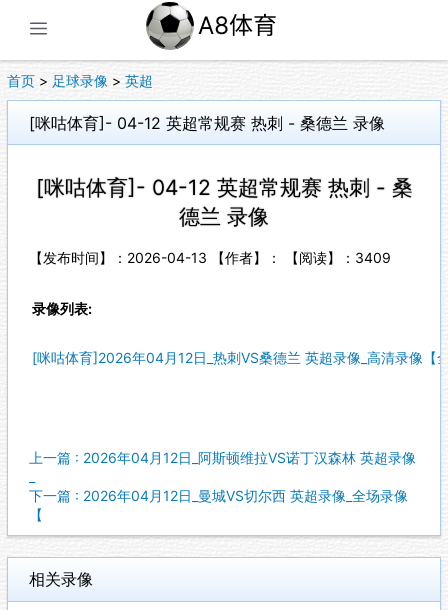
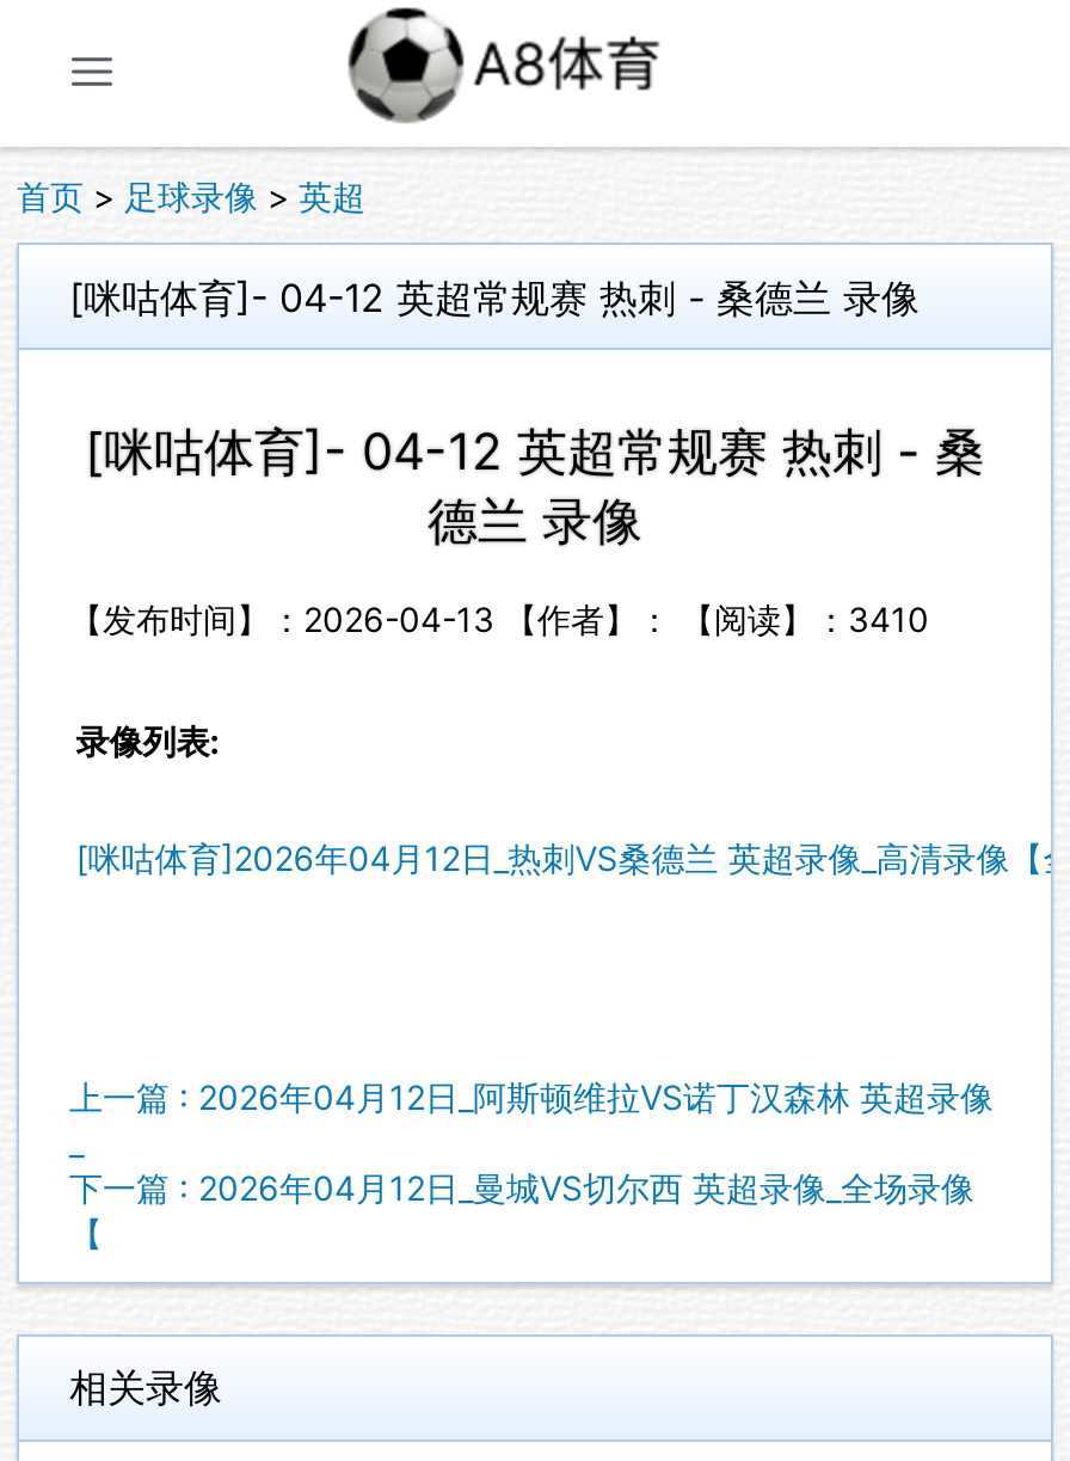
- 【发布时间】：2026-04-13 【作者】： 【阅读】：3409
+ 【发布时间】：2026-04-13 【作者】： 【阅读】：3410
